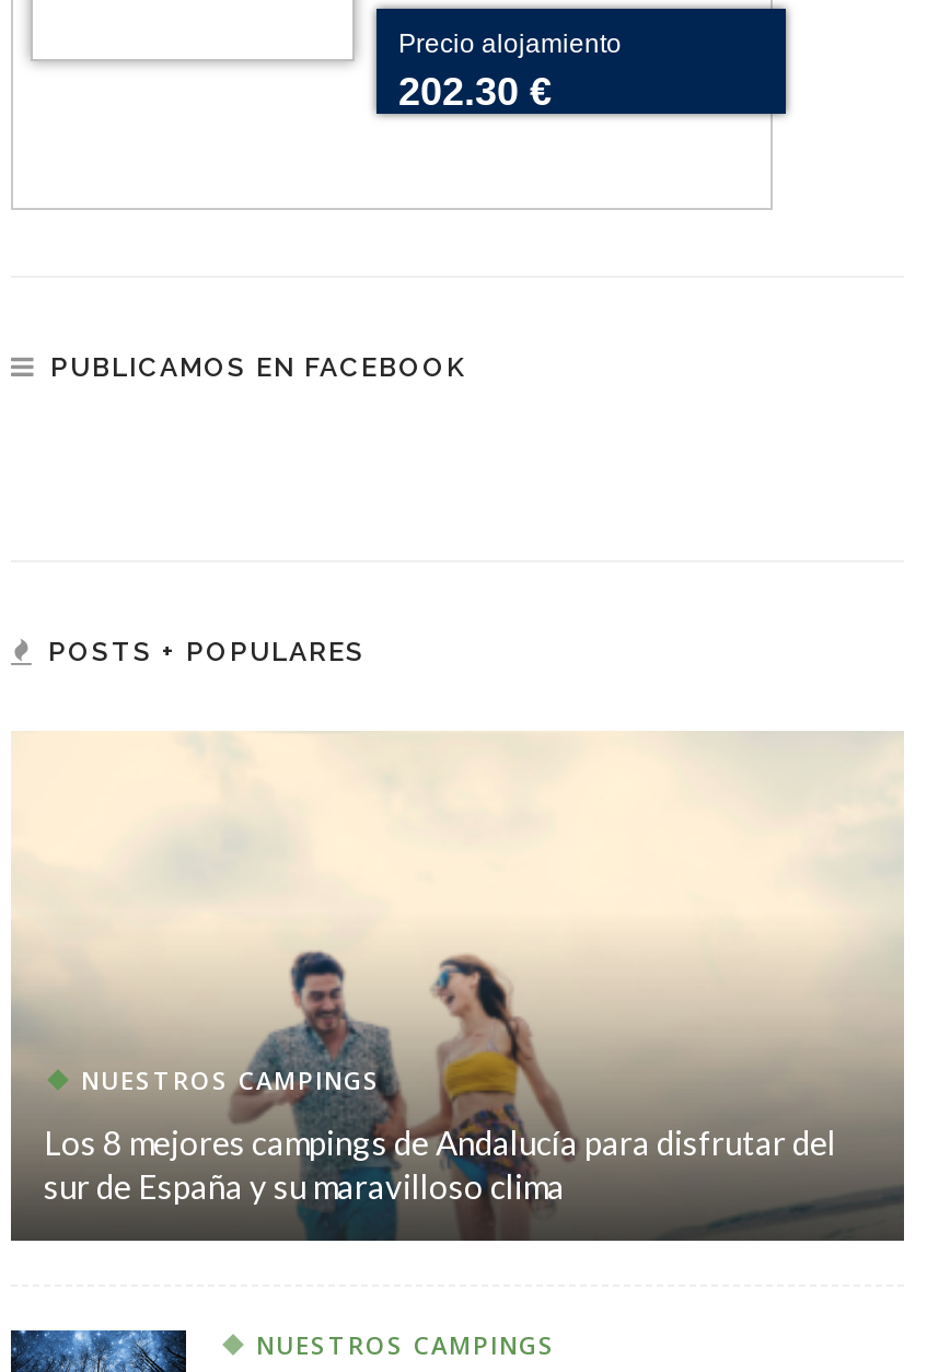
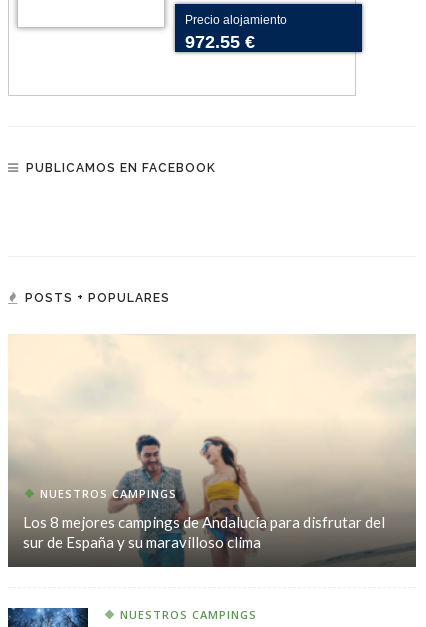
- 202.30 €
+ 972.55 €
